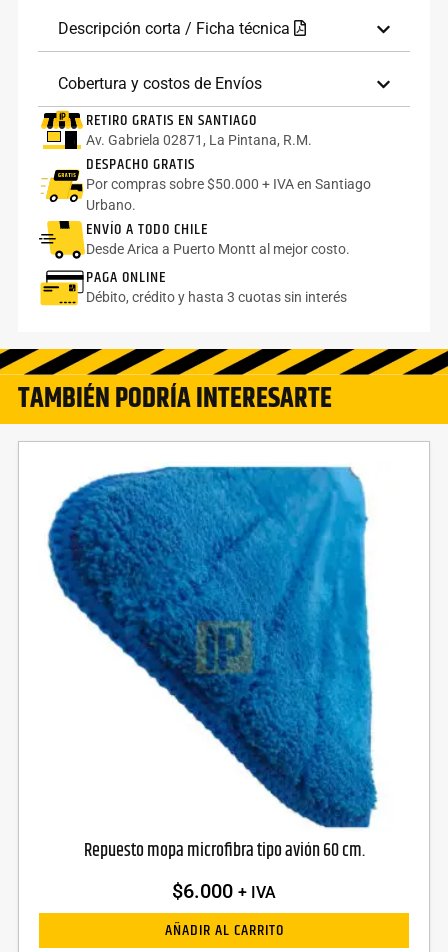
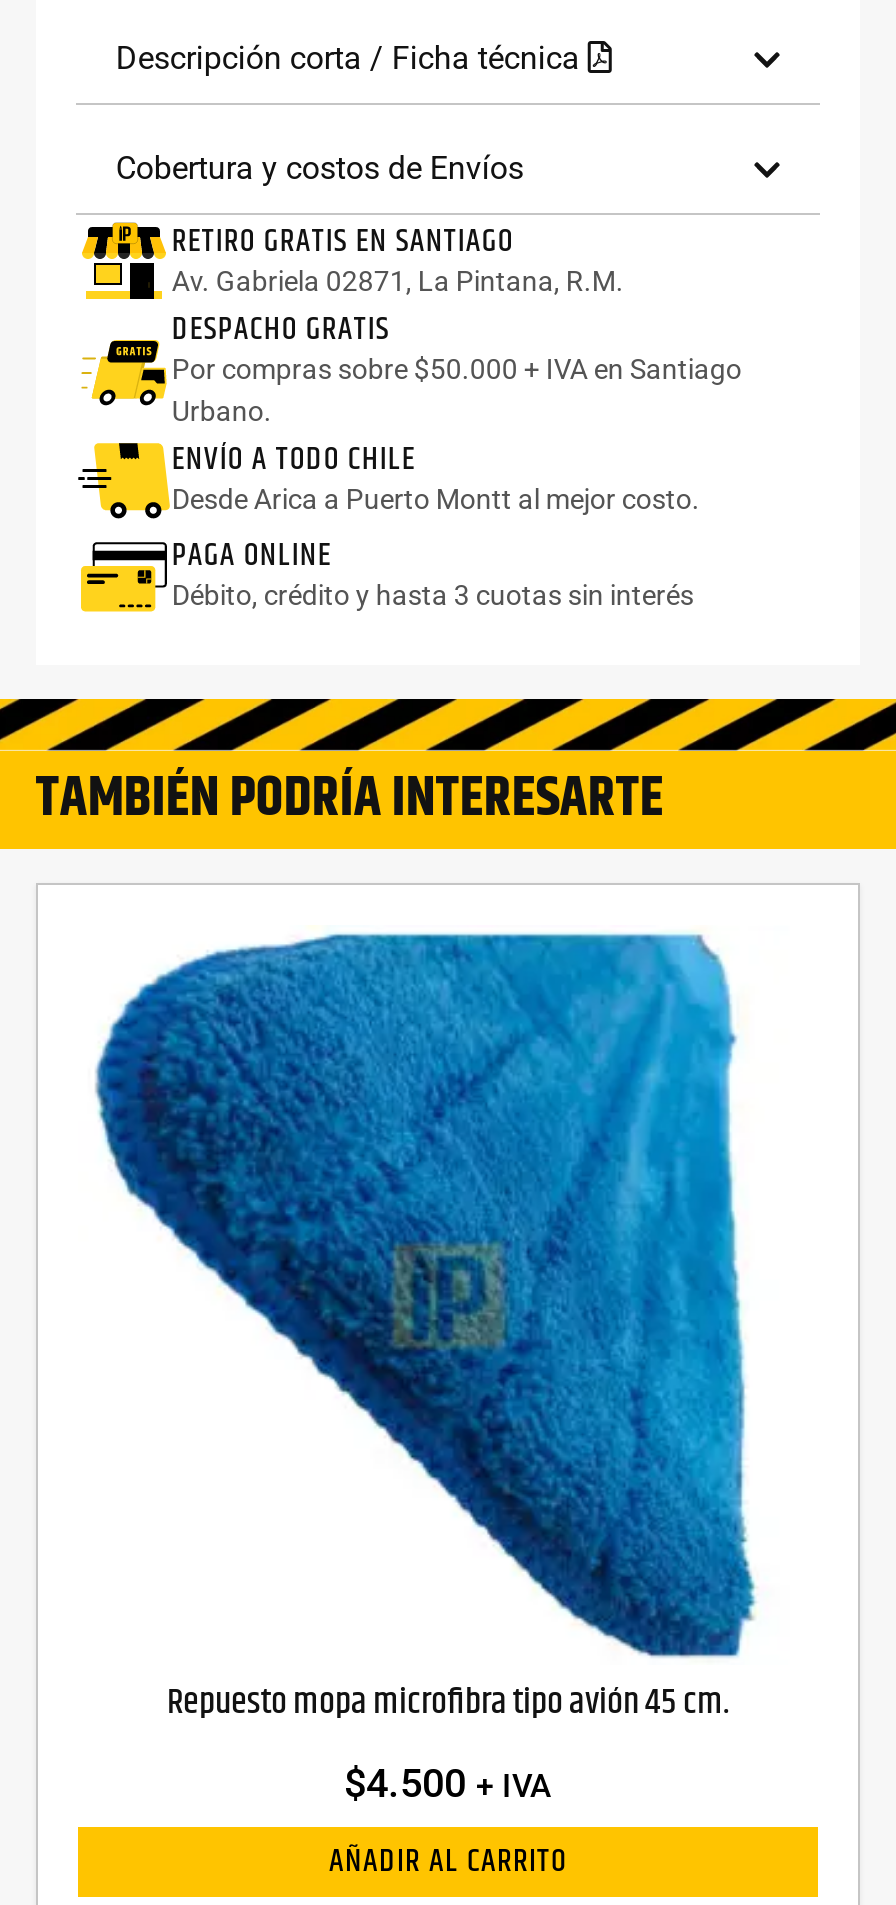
- Repuesto mopa microfibra tipo avión 60 cm.
+ Repuesto mopa microfibra tipo avión 45 cm.

- $6.000 + IVA
+ $4.500 + IVA
